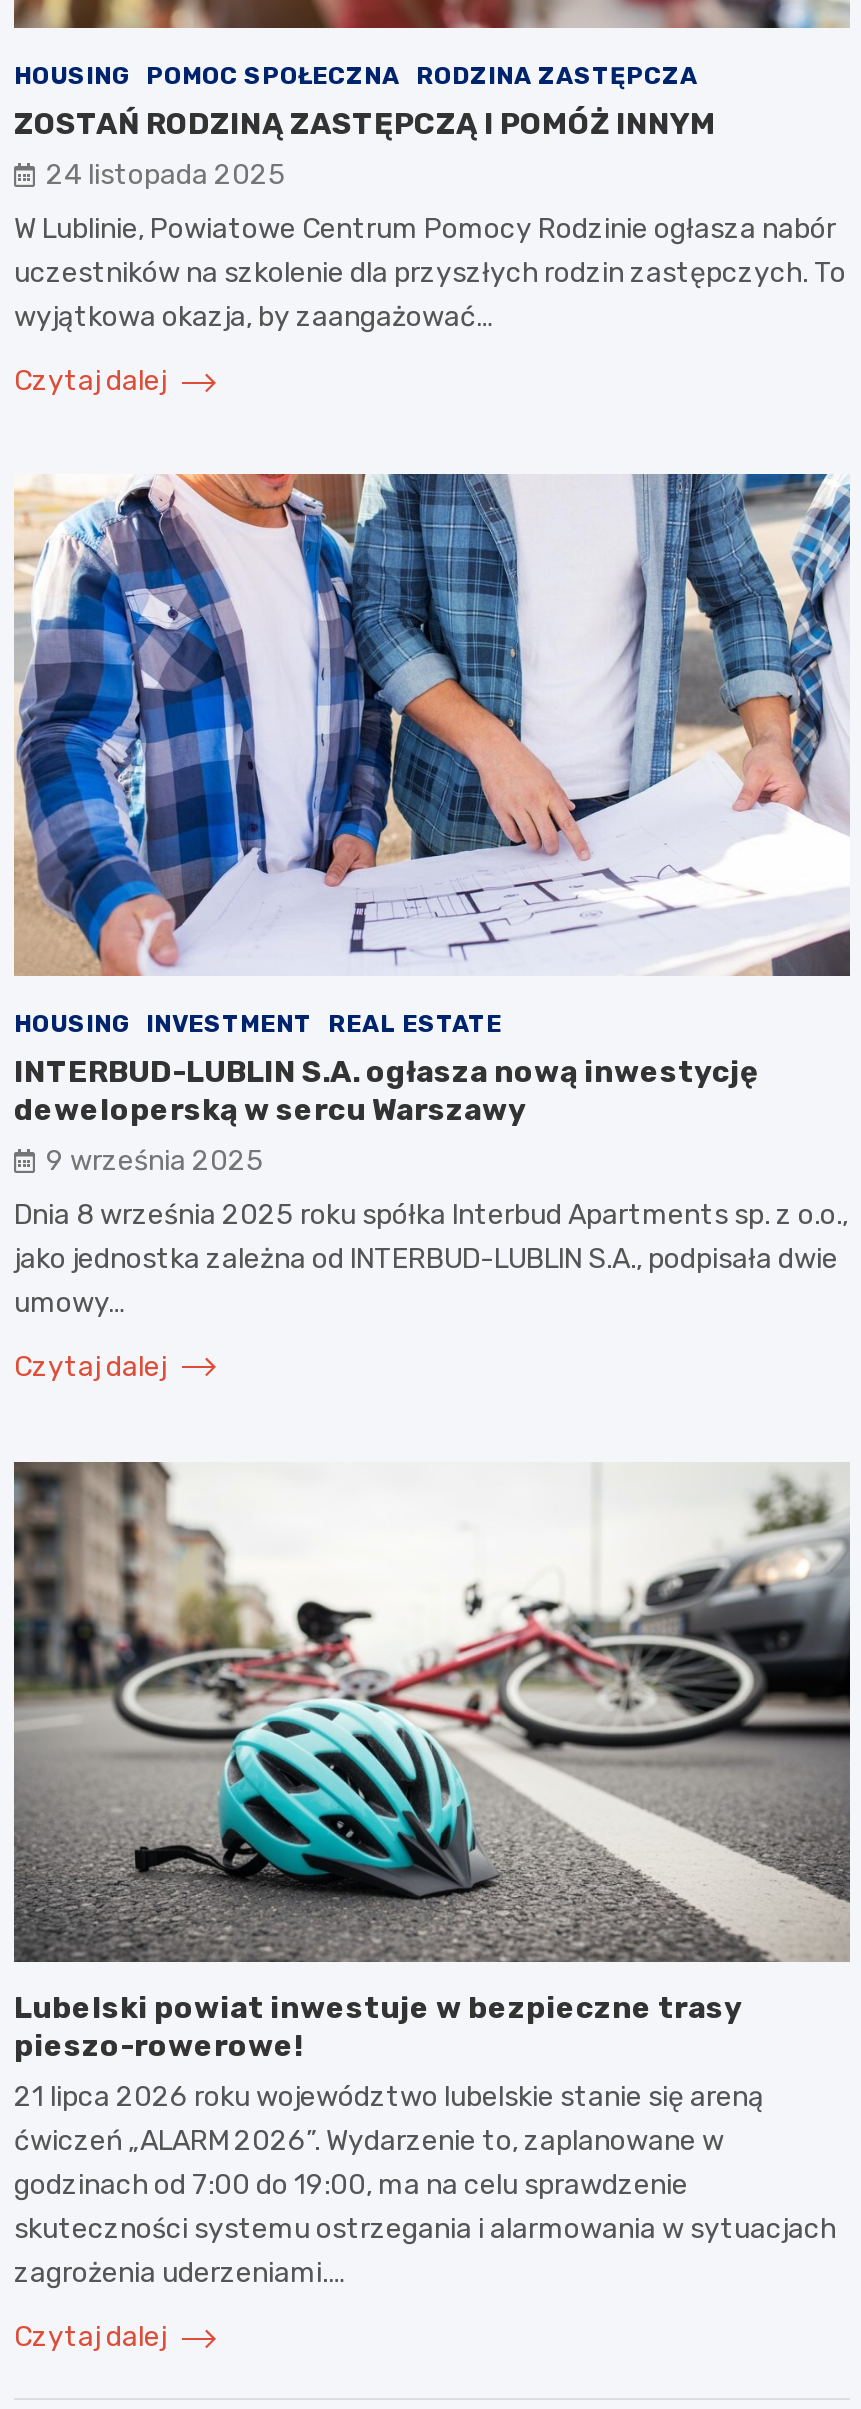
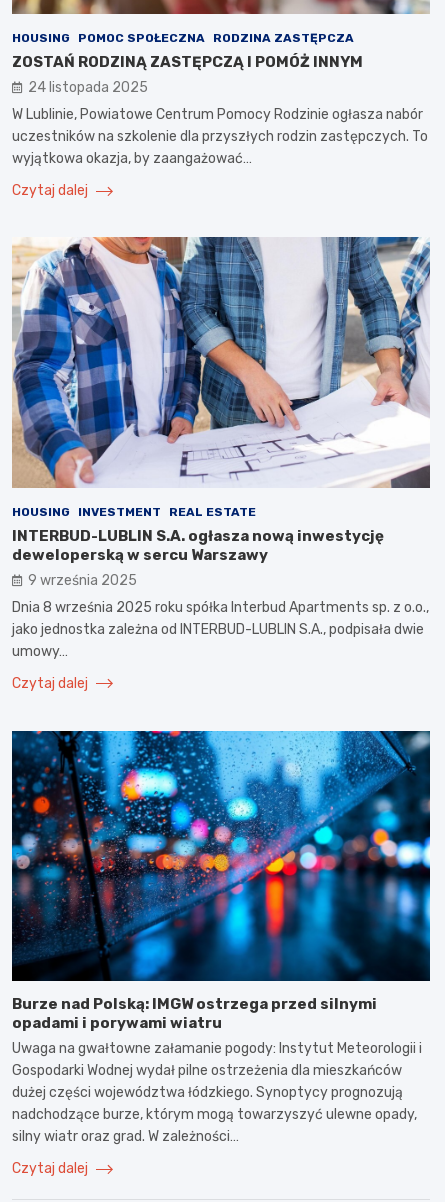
- [image]
- Lubelski powiat inwestuje w bezpieczne trasy
- pieszo-rowerowe!
- 21 lipca 2026 roku województwo lubelskie stanie się areną
- ćwiczeń „ALARM 2026”. Wydarzenie to, zaplanowane w
- godzinach od 7:00 do 19:00, ma na celu sprawdzenie
- skuteczności systemu ostrzegania i alarmowania w sytuacjach
- zagrożenia uderzeniami.…
+ [image]
+ Burze nad Polską: IMGW ostrzega przed silnymi
+ opadami i porywami wiatru
+ Uwaga na gwałtowne załamanie pogody: Instytut Meteorologii i
+ Gospodarki Wodnej wydał pilne ostrzeżenia dla mieszkańców
+ dużej części województwa łódzkiego. Synoptycy prognozują
+ nadchodzące burze, którym mogą towarzyszyć ulewne opady,
+ silny wiatr oraz grad. W zależności…
